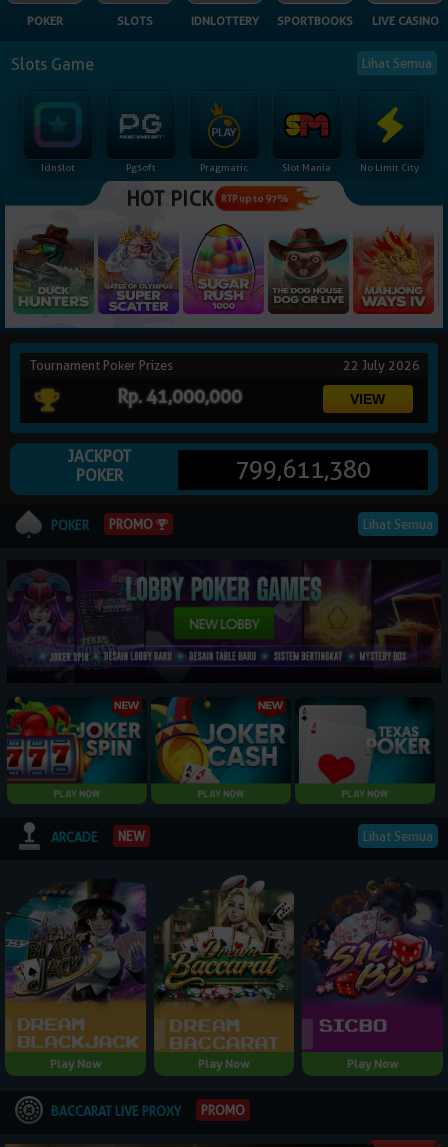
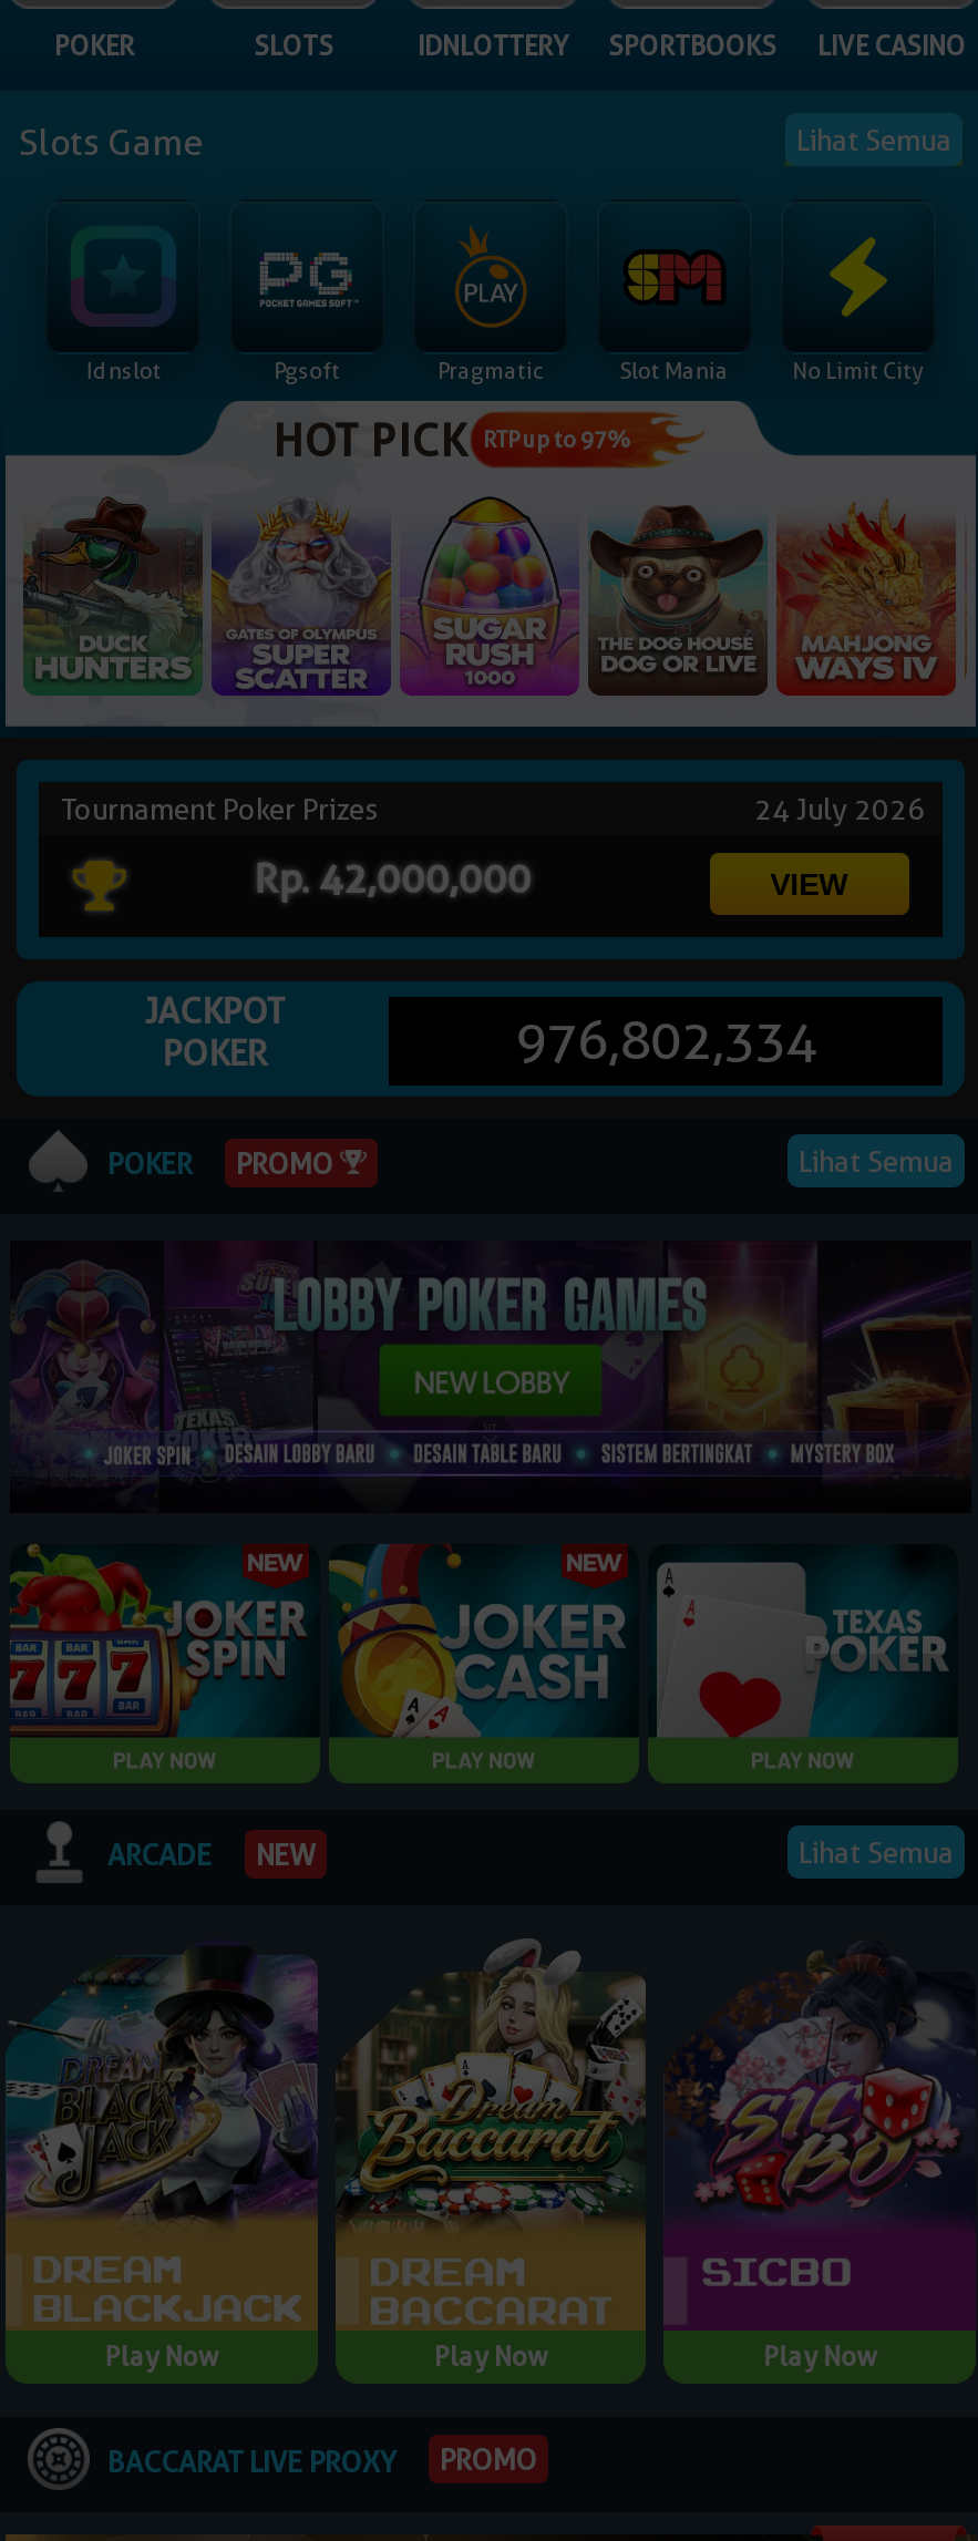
- 22 July 2026
+ 24 July 2026

- Rp. 41,000,000
+ Rp. 42,000,000

- 799,611,380
+ 976,802,334
